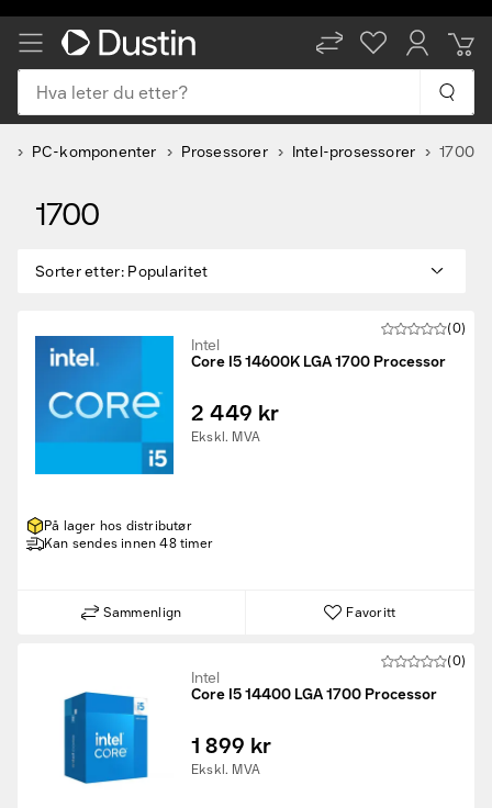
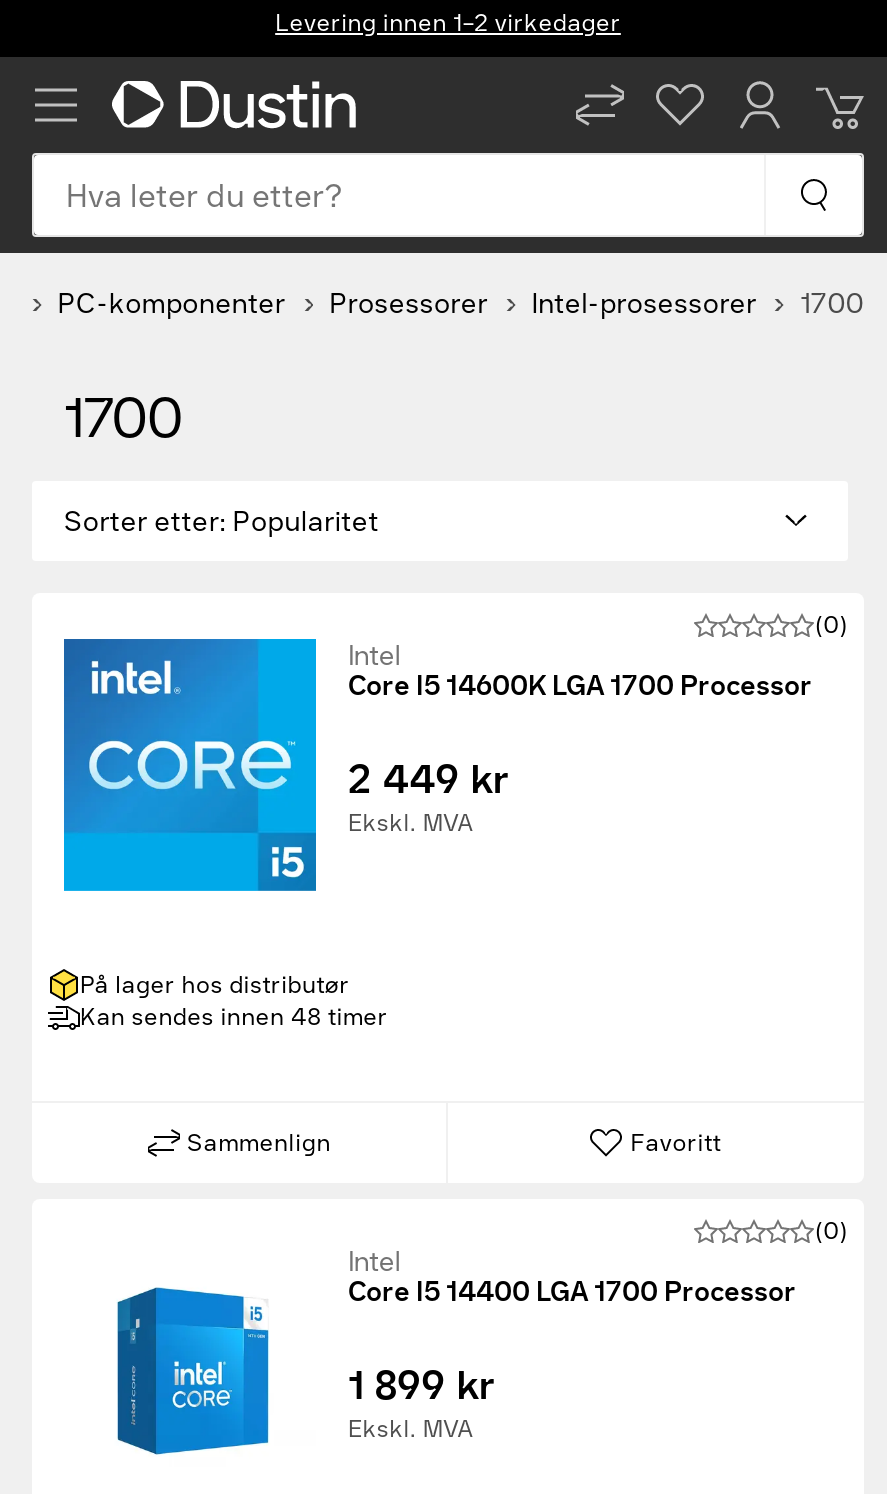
+ Levering innen 1–2 virkedager
